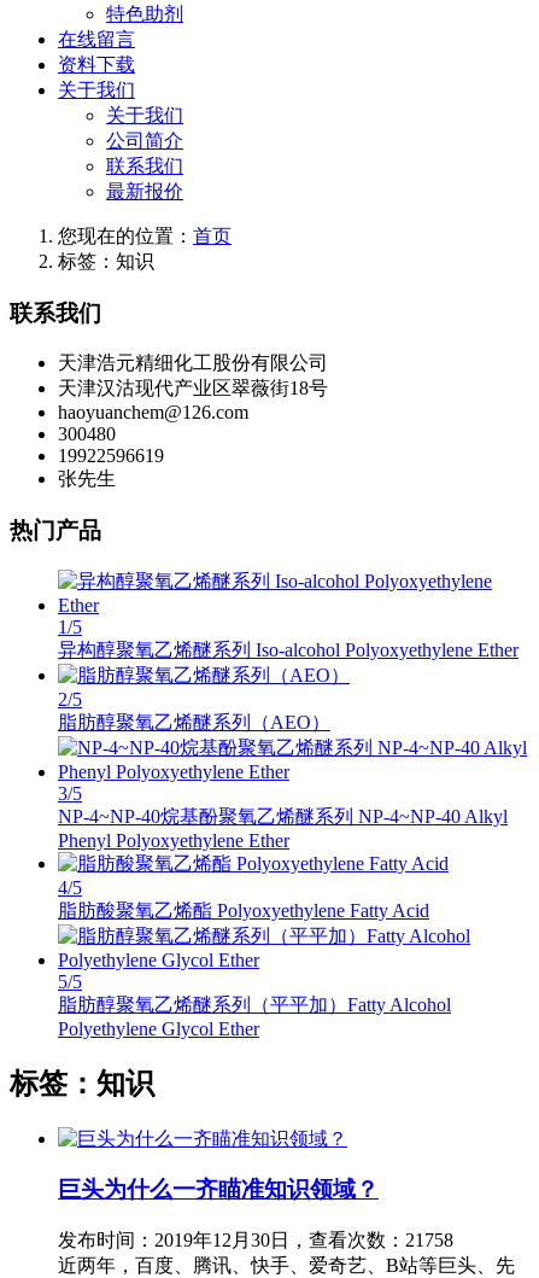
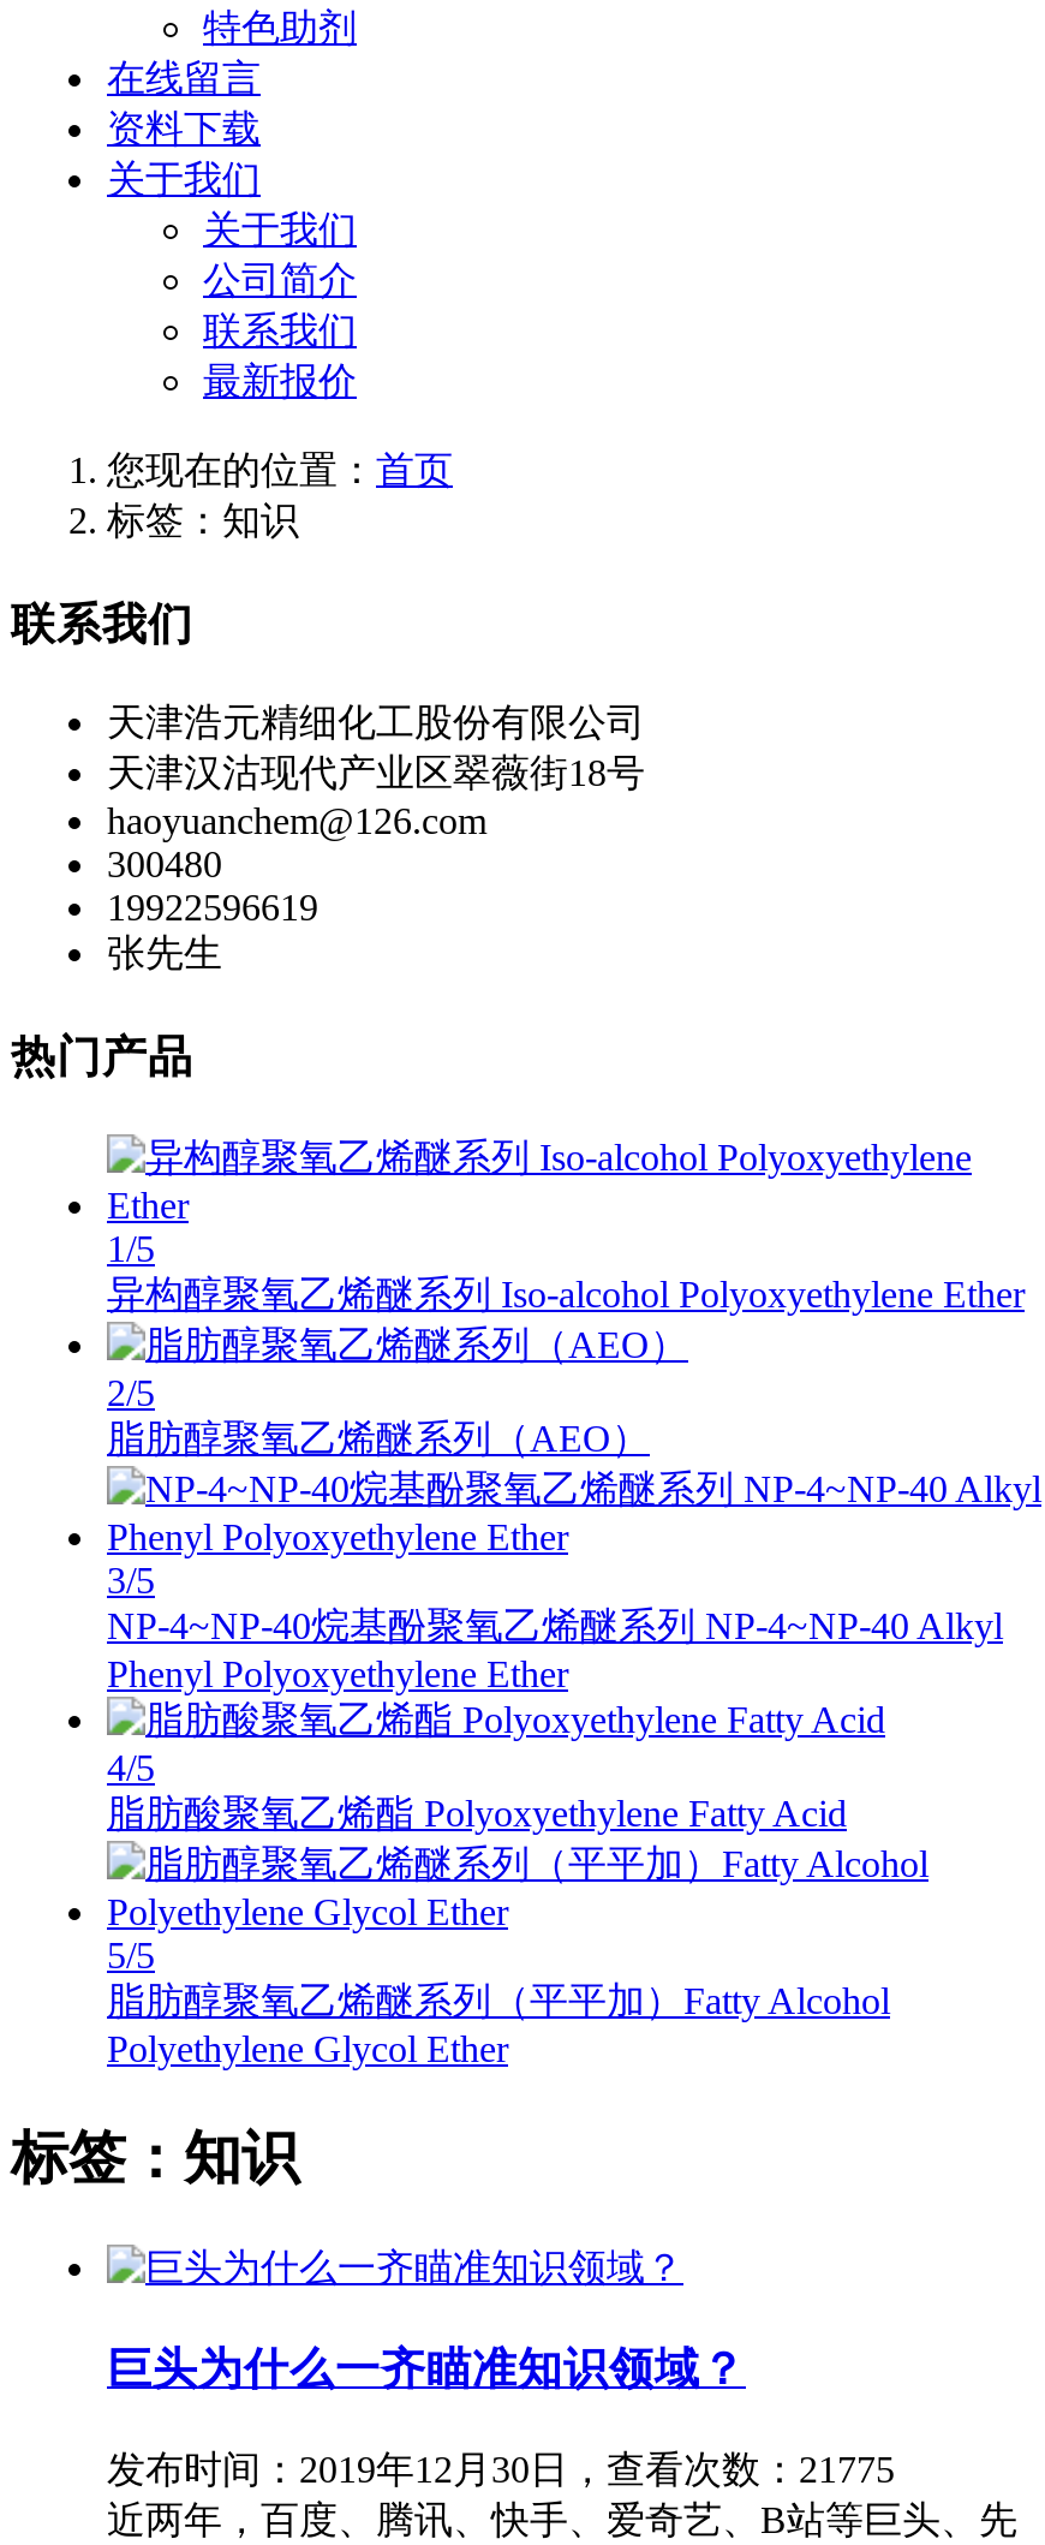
- 发布时间：2019年12月30日，查看次数：21758
+ 发布时间：2019年12月30日，查看次数：21775
